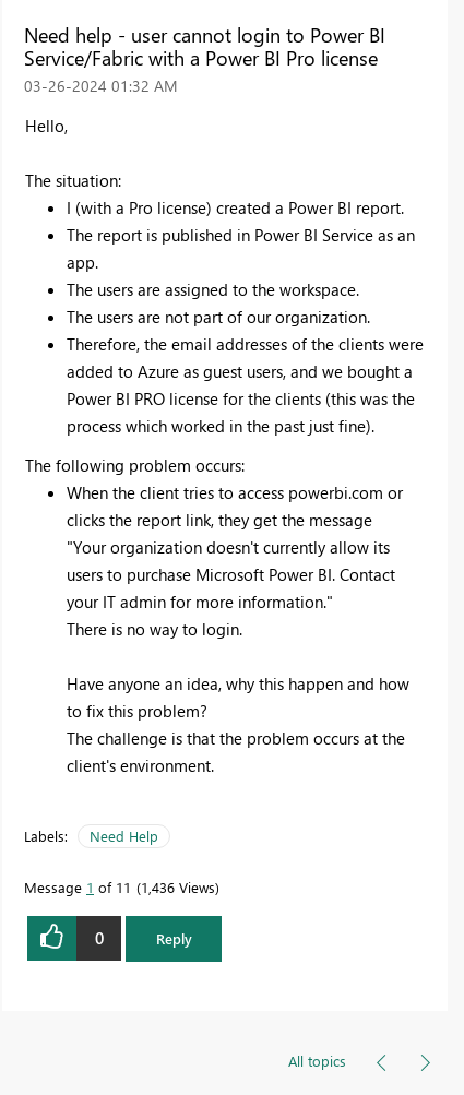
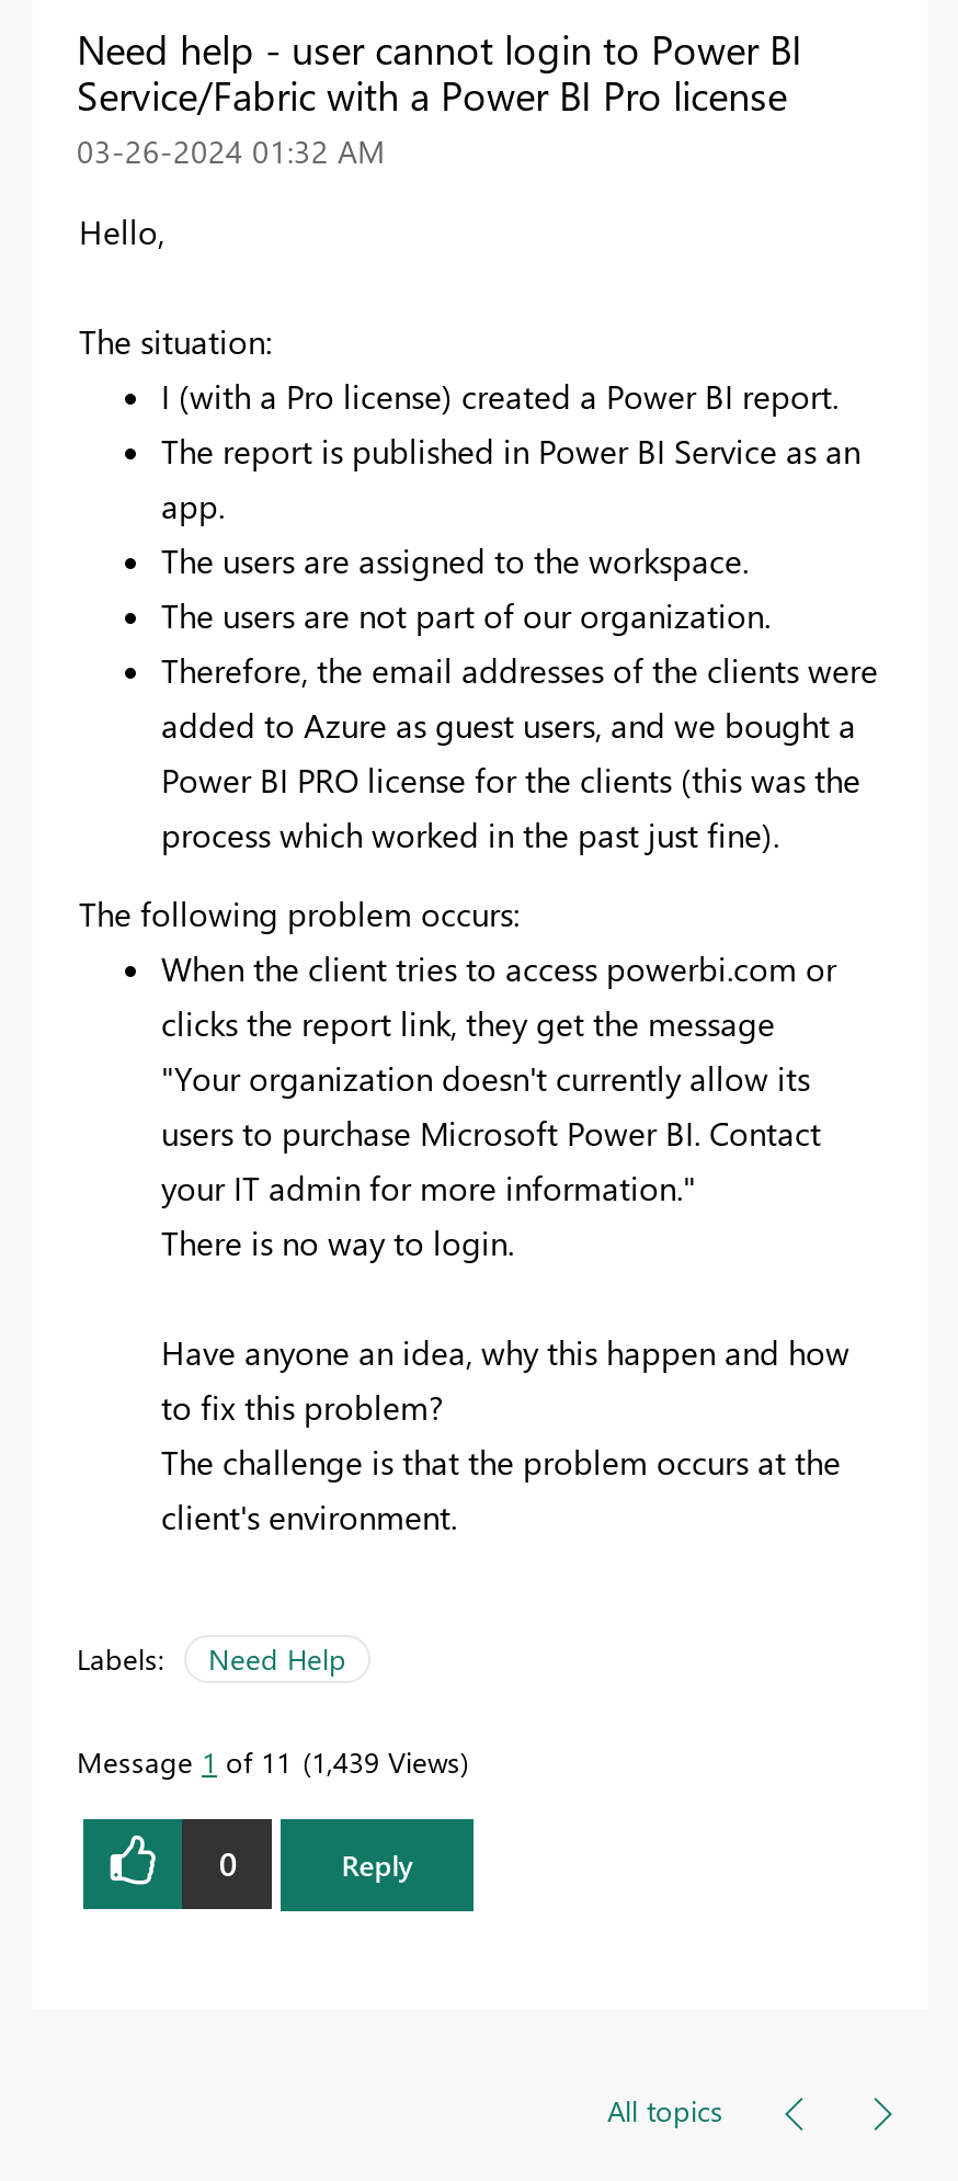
- Message 1 of 11 1,436 Views
+ Message 1 of 11 1,439 Views
